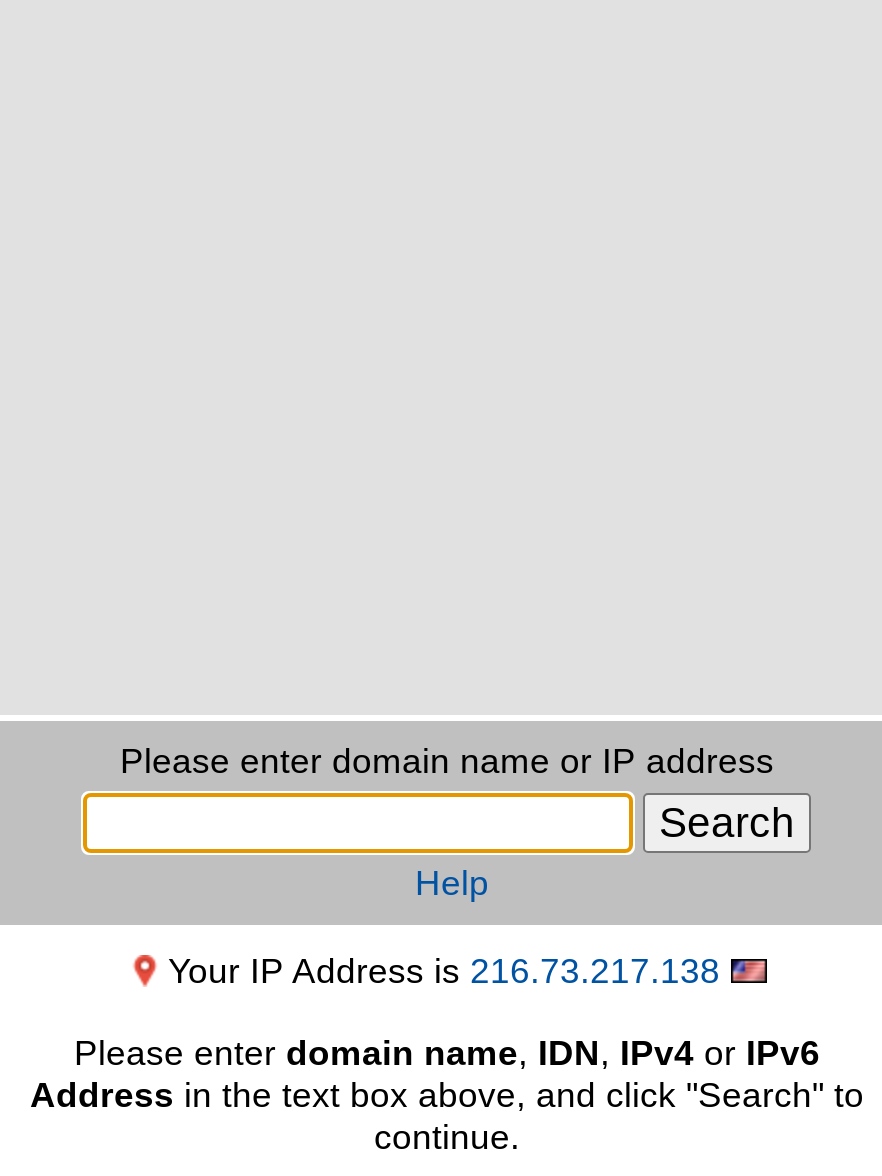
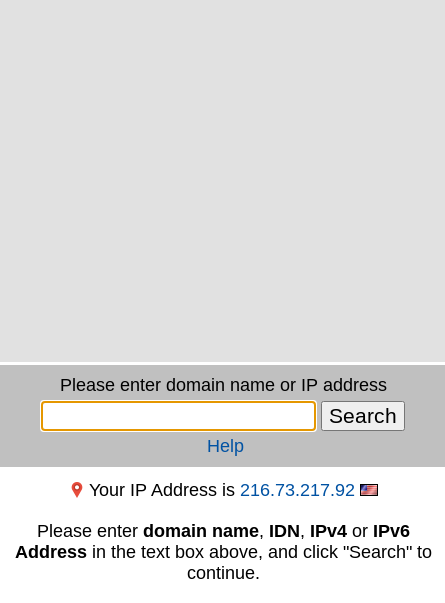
- Your IP Address is 216.73.217.138
+ Your IP Address is 216.73.217.92
